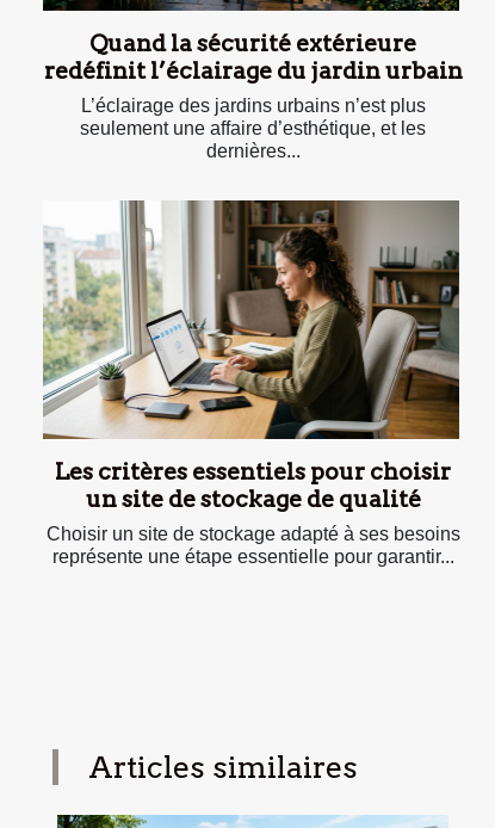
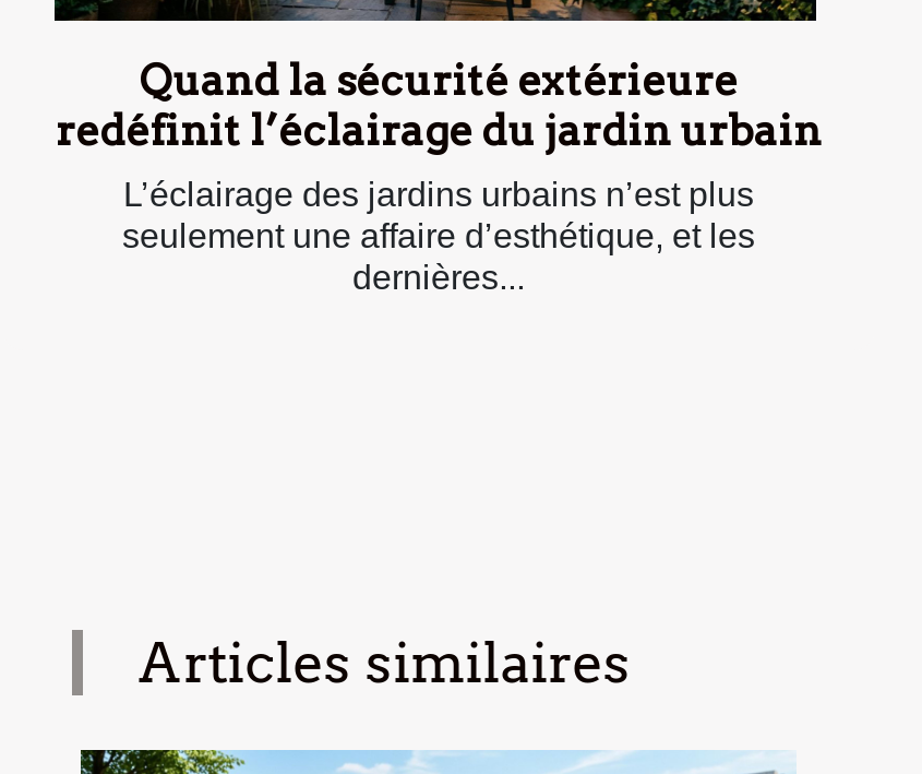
- [image]
- Les critères essentiels pour choisir
- un site de stockage de qualité
- Choisir un site de stockage adapté à ses besoins
- représente une étape essentielle pour garantir...
